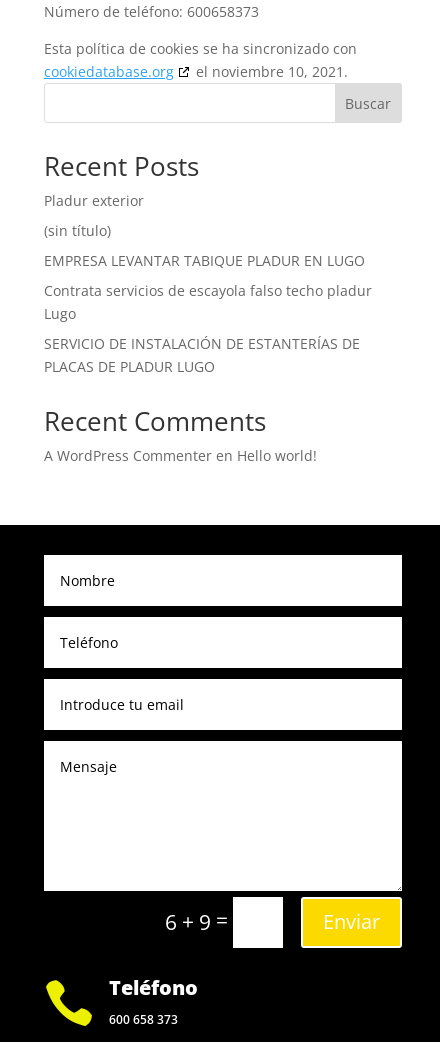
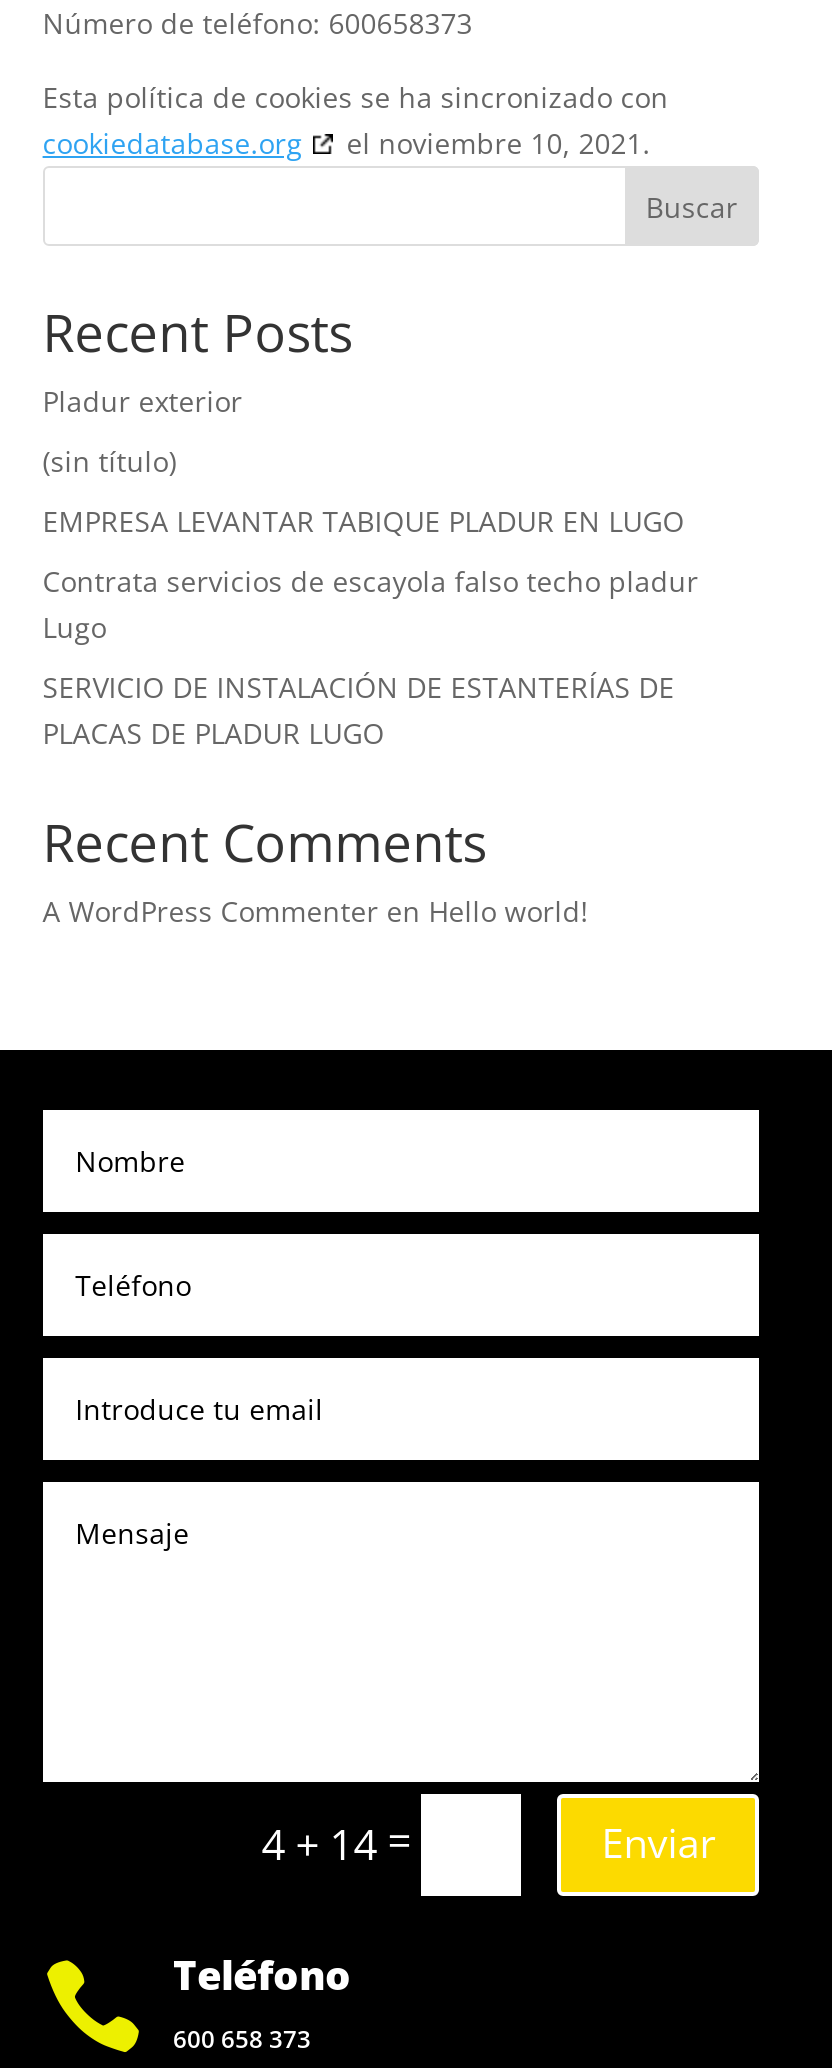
- 6 + 9 =
+ 4 + 14 =
